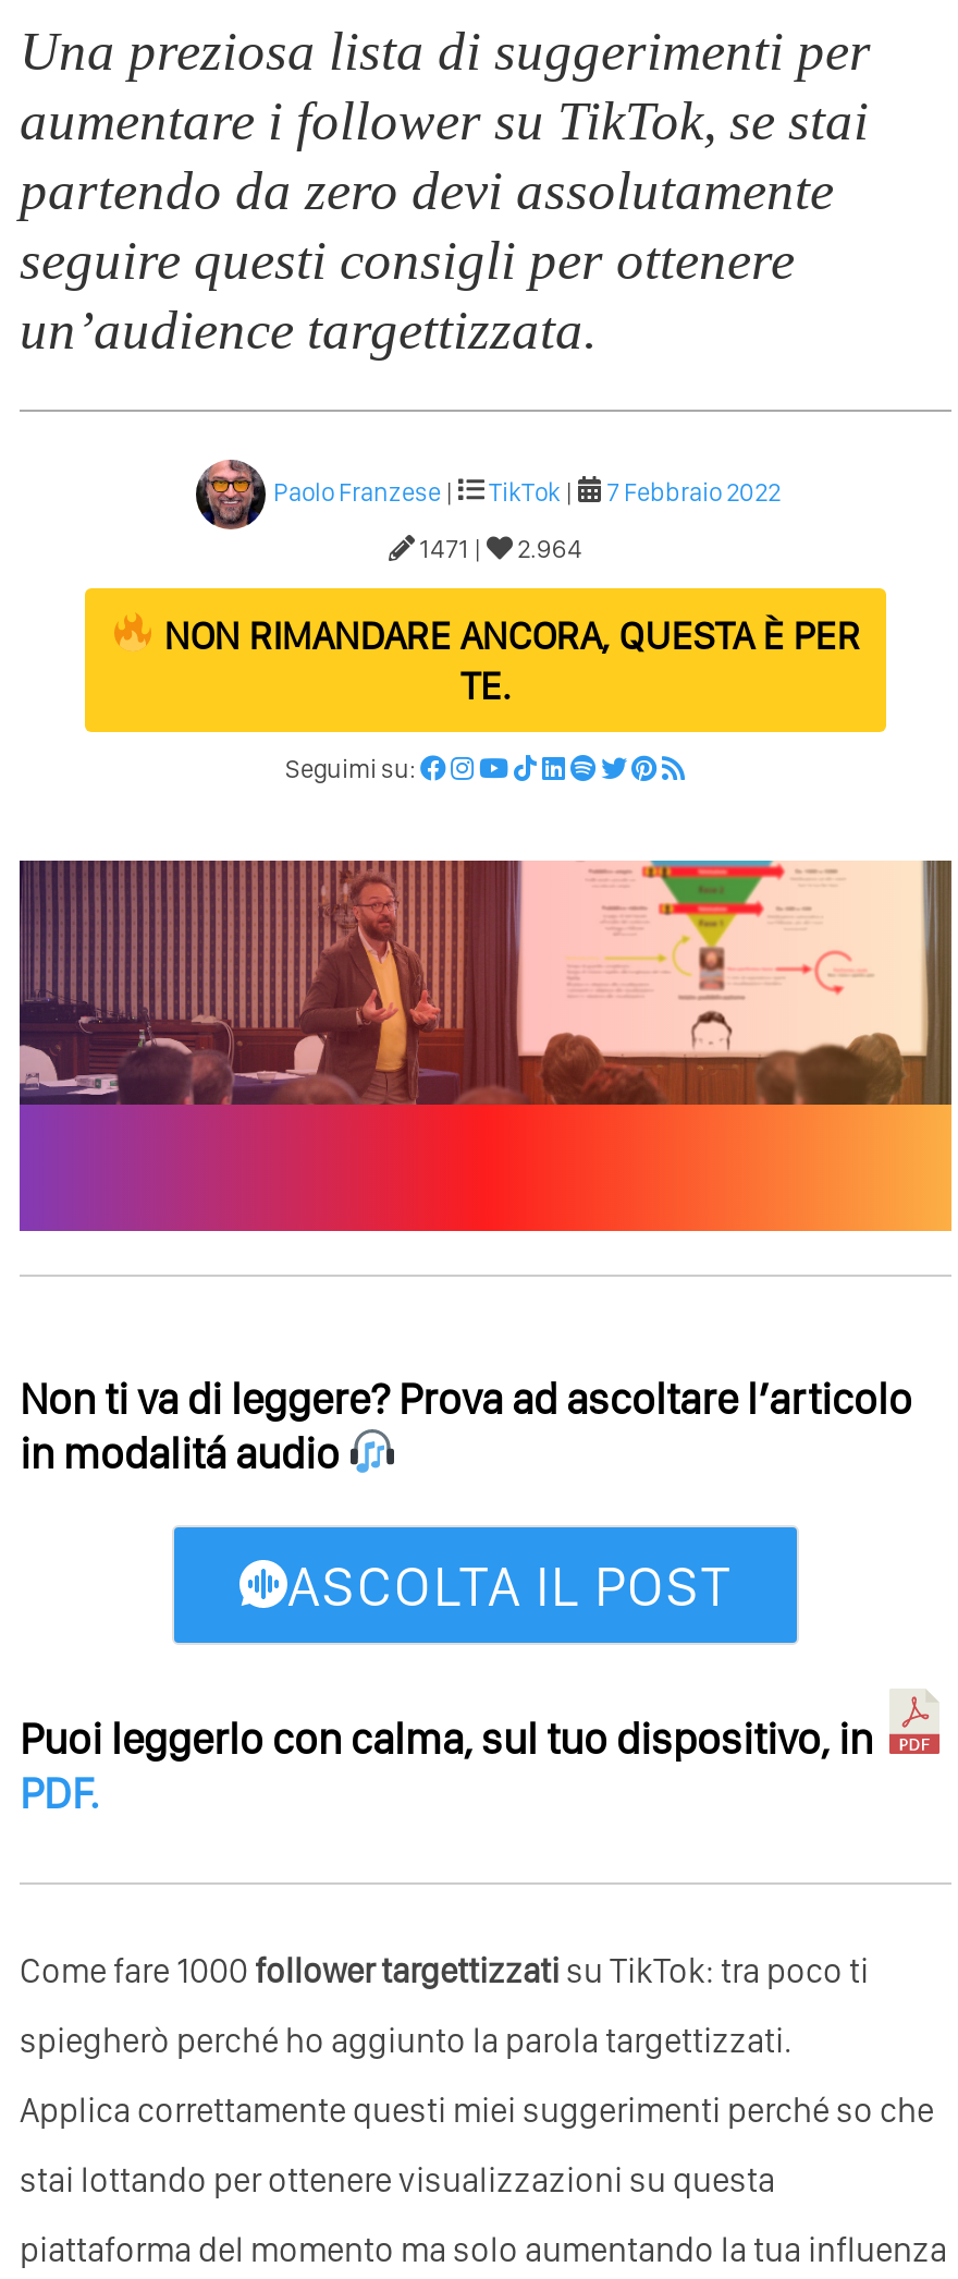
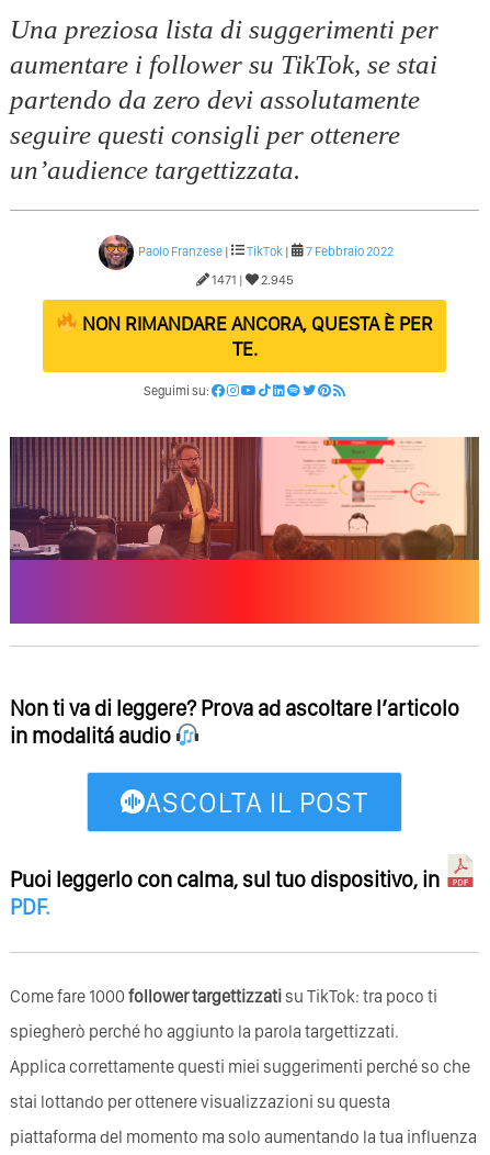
- 2.964
+ 2.945
